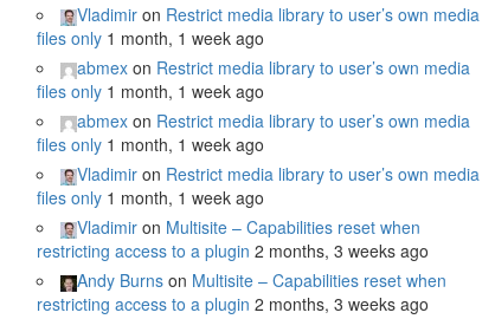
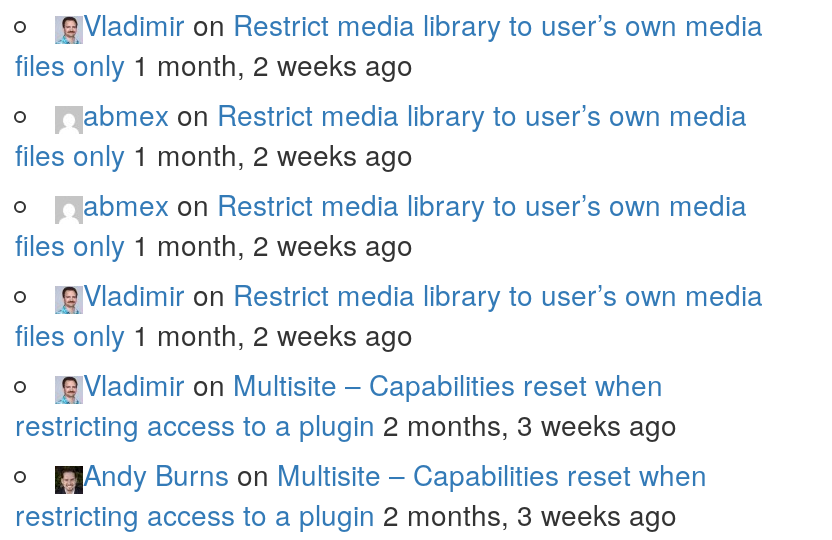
- files only 1 month, 1 week ago
+ files only 1 month, 2 weeks ago

- files only 1 month, 1 week ago
+ files only 1 month, 2 weeks ago

- files only 1 month, 1 week ago
+ files only 1 month, 2 weeks ago

- files only 1 month, 1 week ago
+ files only 1 month, 2 weeks ago
